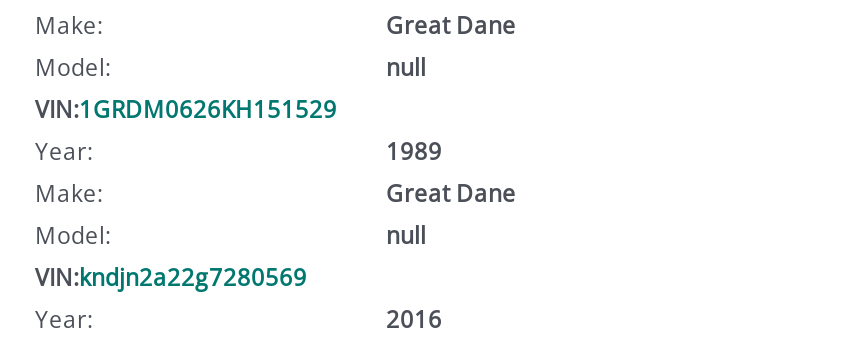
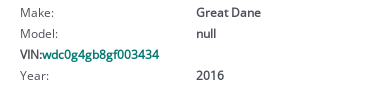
- VIN:1GRDM0626KH151529
- Year:
- 1989
- Make:
- Great Dane
- Model:
- null
- VIN:kndjn2a22g7280569
+ VIN:wdc0g4gb8gf003434
